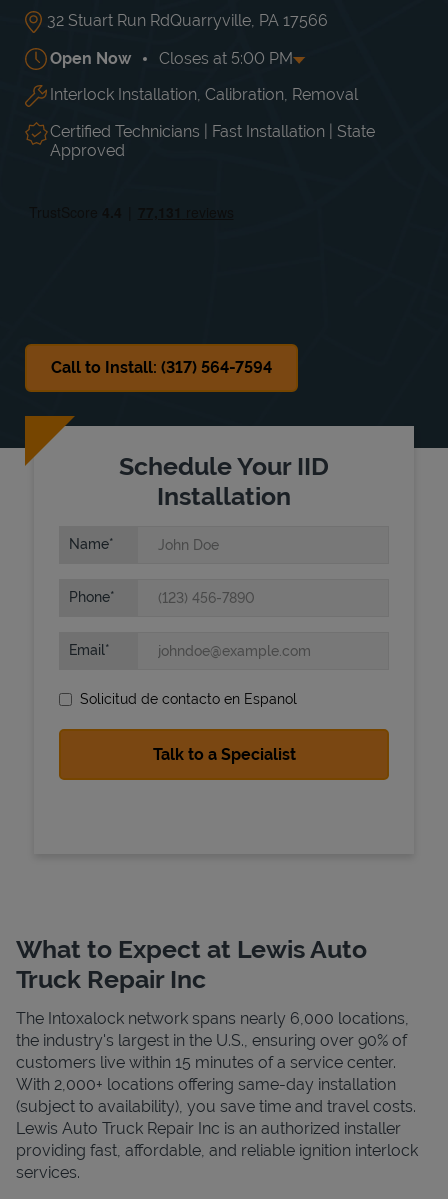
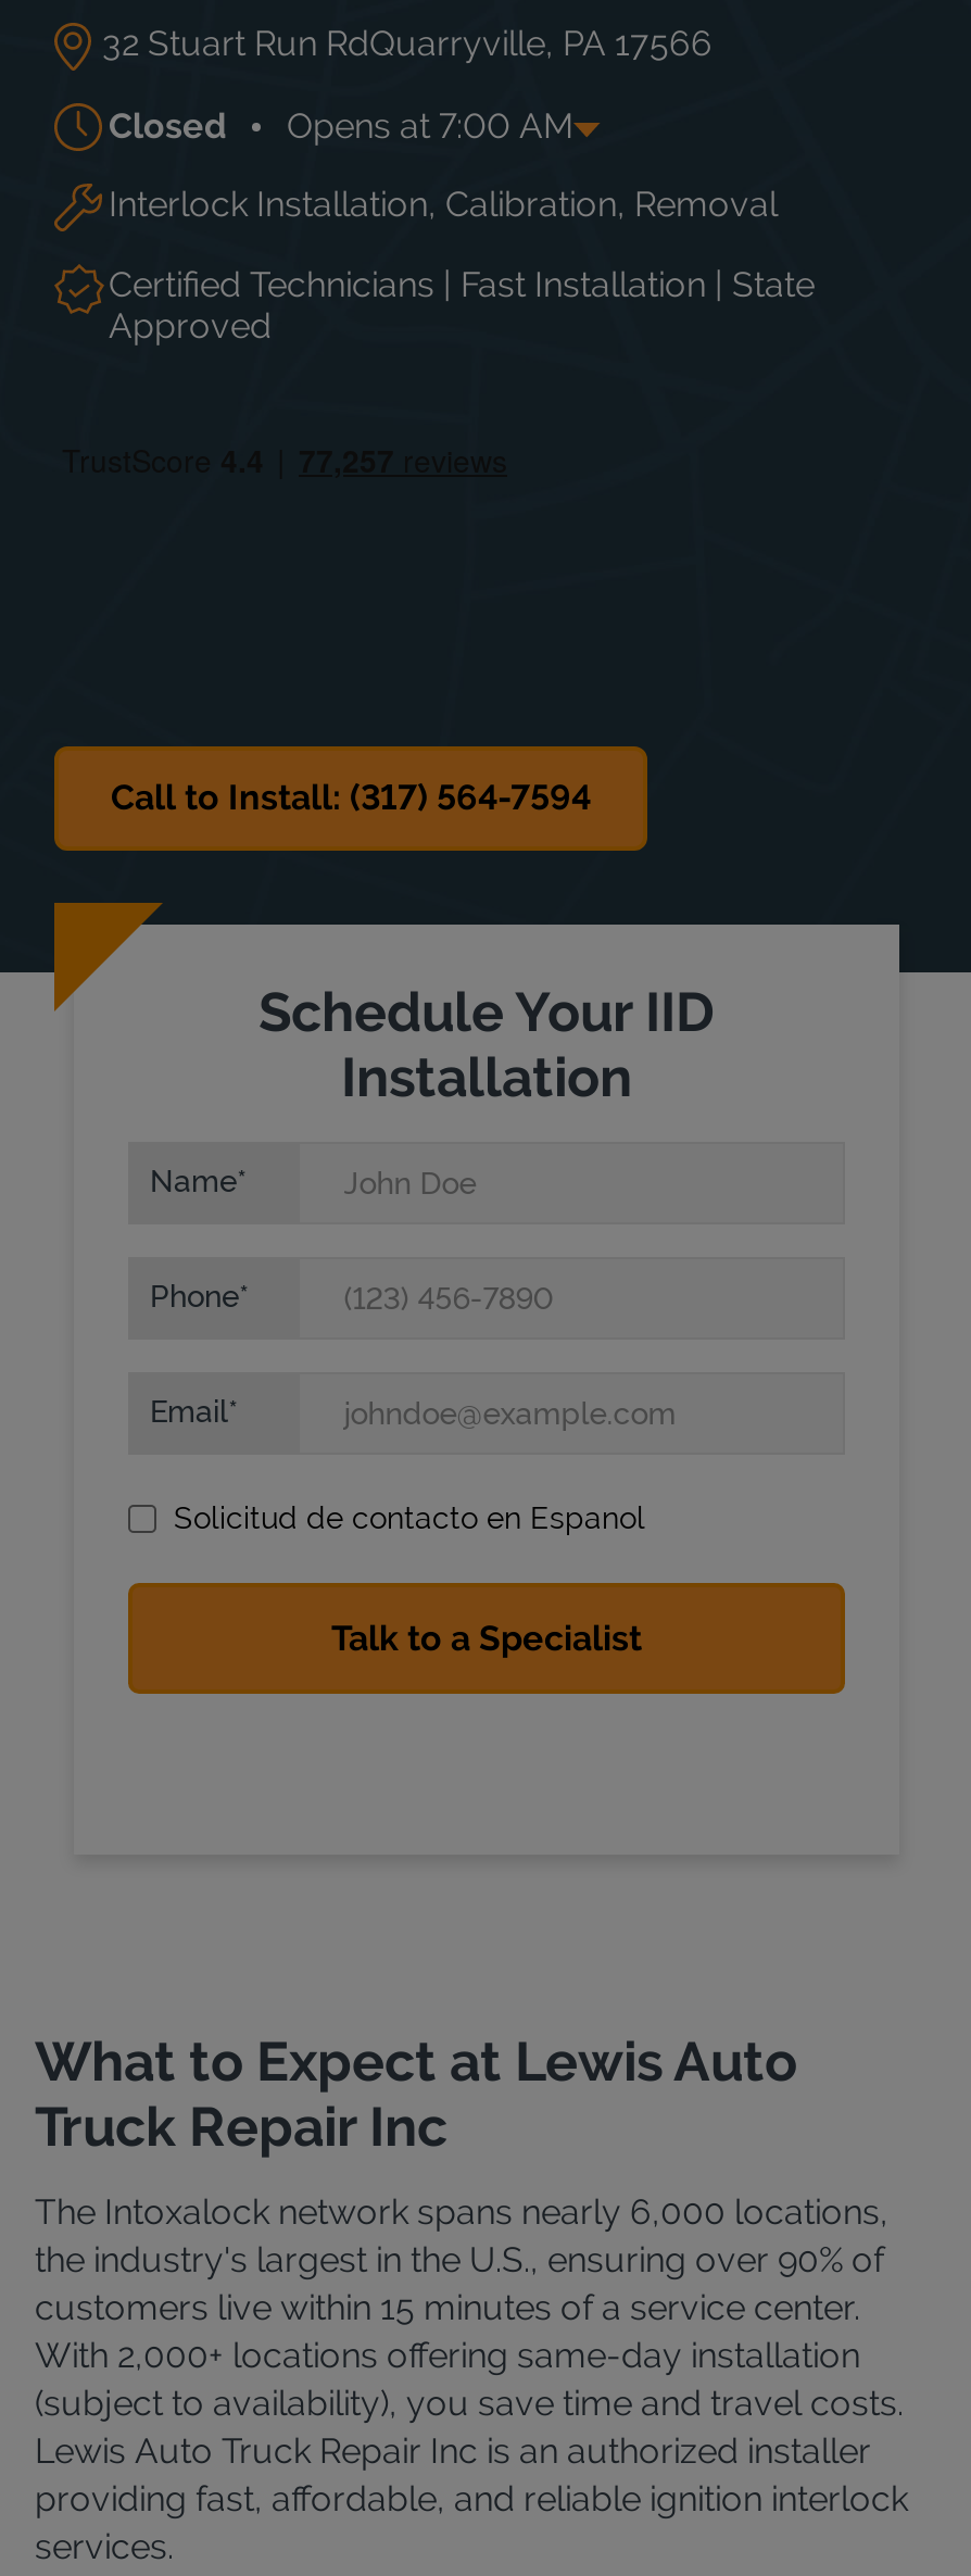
- Open Now
- Closes at 5:00 PM
+ Closed
+ Opens at 7:00 AM
